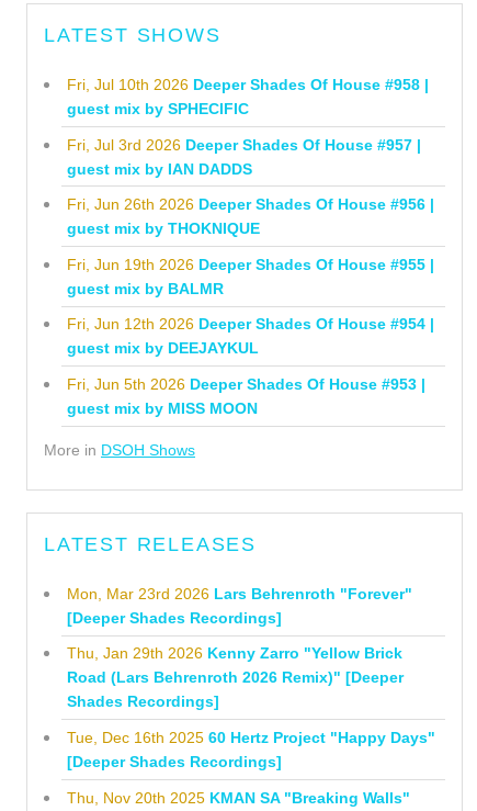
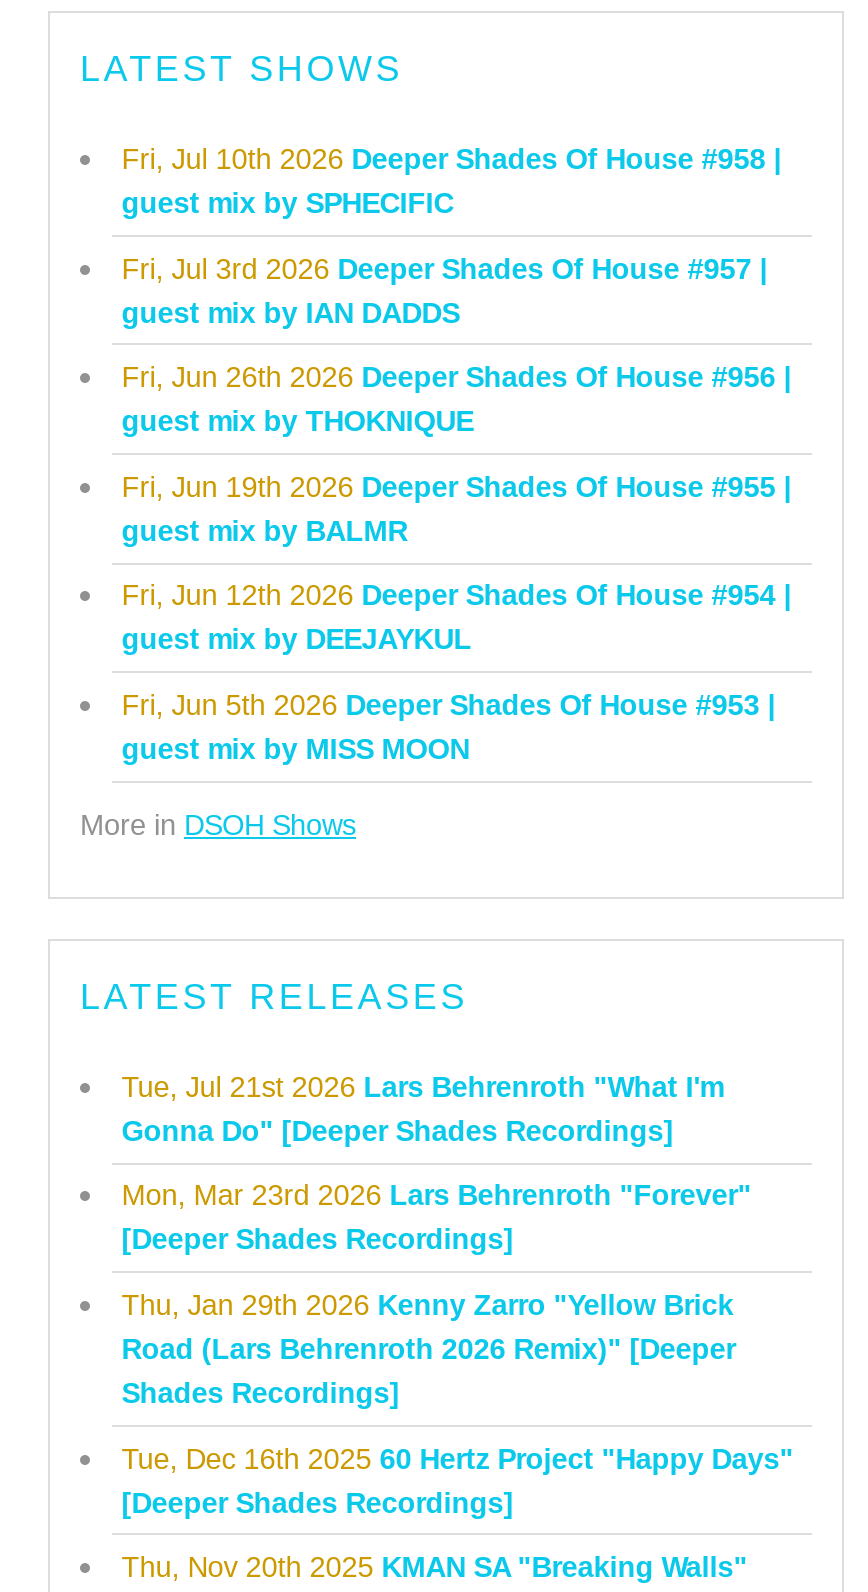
+ Tue, Jul 21st 2026 Lars Behrenroth "What I'm
+ Gonna Do" [Deeper Shades Recordings]
